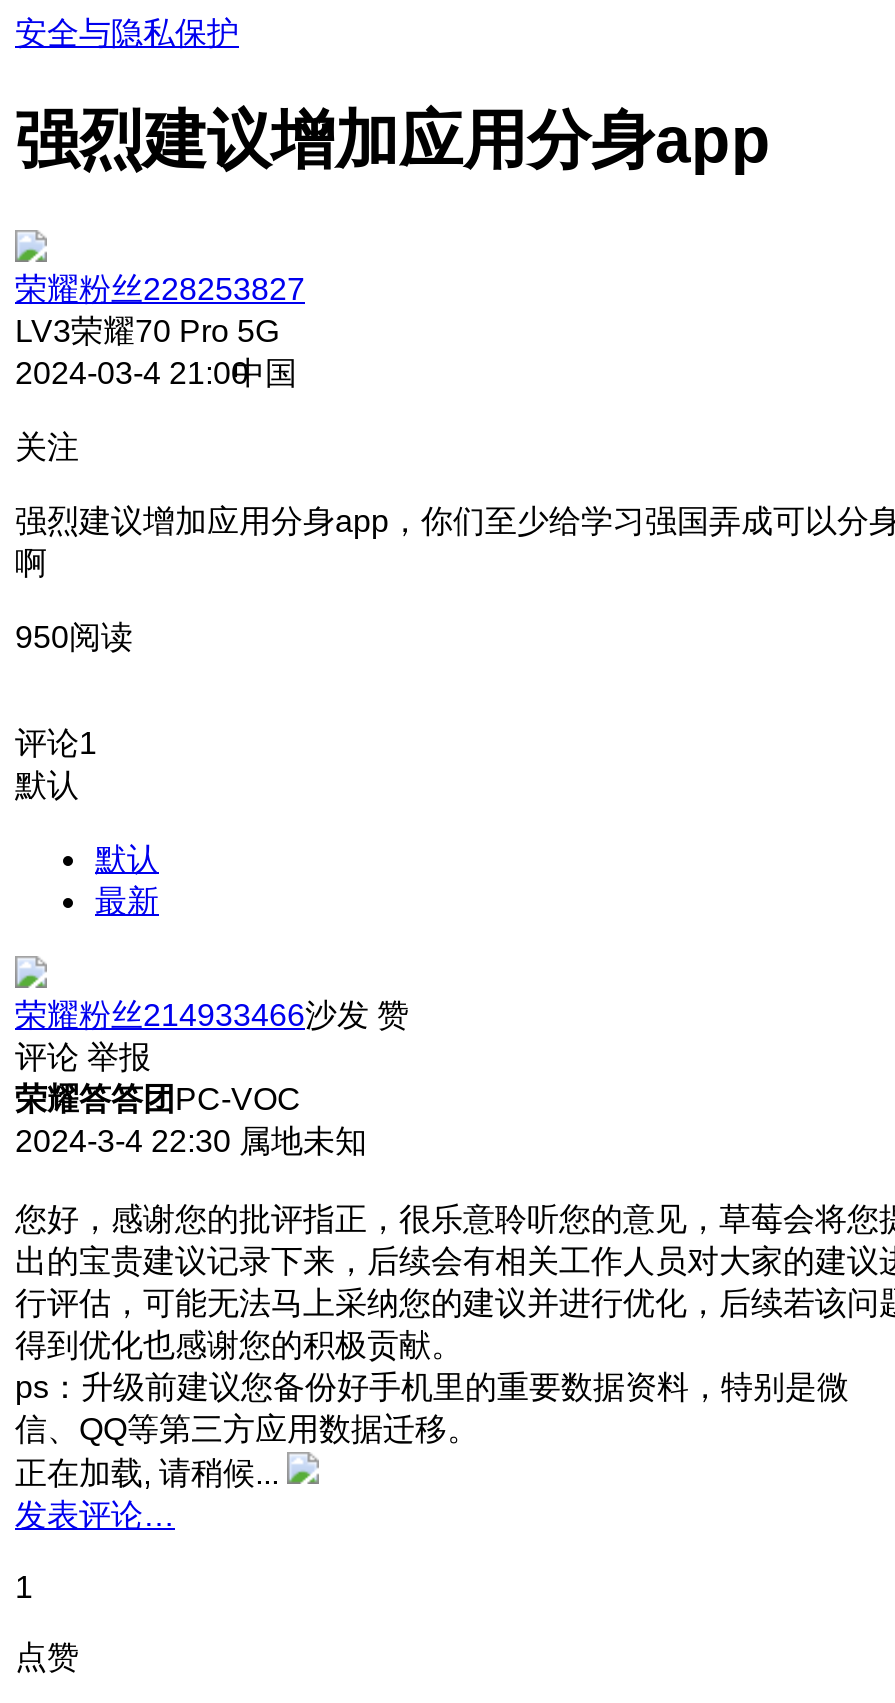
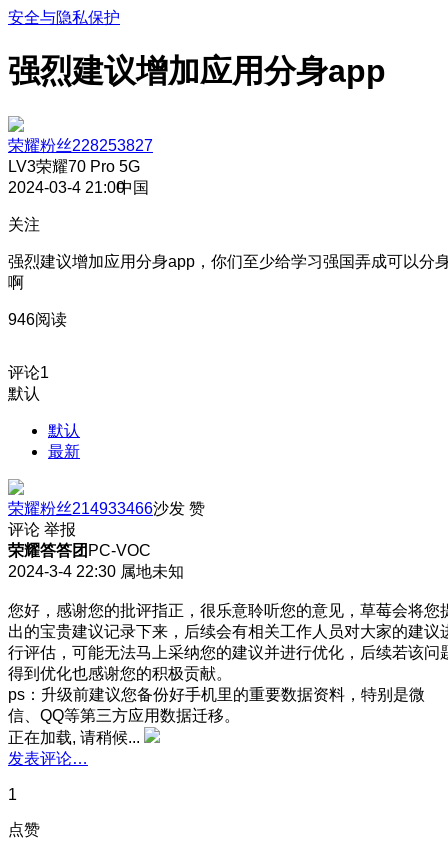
- 950阅读
+ 946阅读
